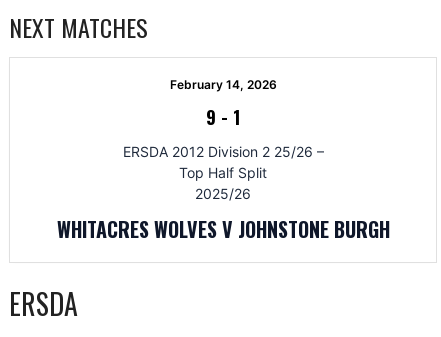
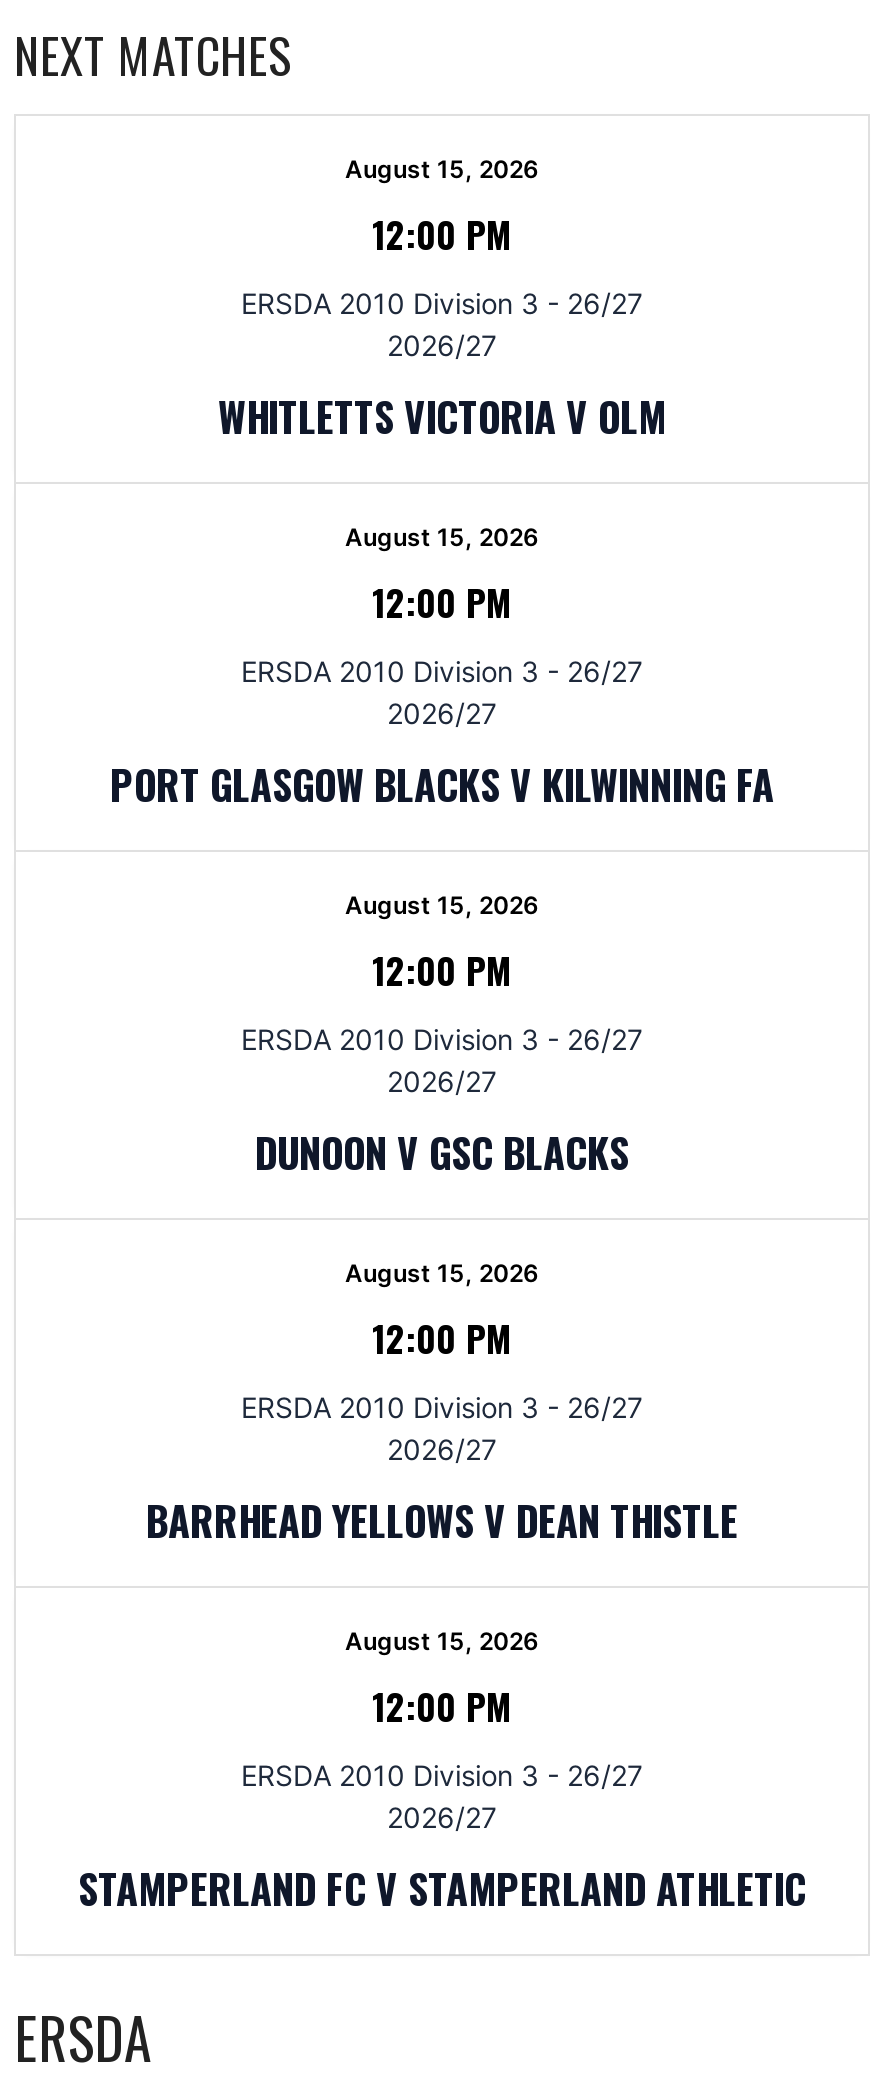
- February 14, 2026
- 9 - 1
- ERSDA 2012 Division 2 25/26 –
- Top Half Split
- 2025/26
- WHITACRES WOLVES V JOHNSTONE BURGH
+ August 15, 2026
+ 12:00 PM
+ ERSDA 2010 Division 3 - 26/27
+ 2026/27
+ WHITLETTS VICTORIA V OLM
+ August 15, 2026
+ 12:00 PM
+ ERSDA 2010 Division 3 - 26/27
+ 2026/27
+ PORT GLASGOW BLACKS V KILWINNING FA
+ August 15, 2026
+ 12:00 PM
+ ERSDA 2010 Division 3 - 26/27
+ 2026/27
+ DUNOON V GSC BLACKS
+ August 15, 2026
+ 12:00 PM
+ ERSDA 2010 Division 3 - 26/27
+ 2026/27
+ BARRHEAD YELLOWS V DEAN THISTLE
+ August 15, 2026
+ 12:00 PM
+ ERSDA 2010 Division 3 - 26/27
+ 2026/27
+ STAMPERLAND FC V STAMPERLAND ATHLETIC
